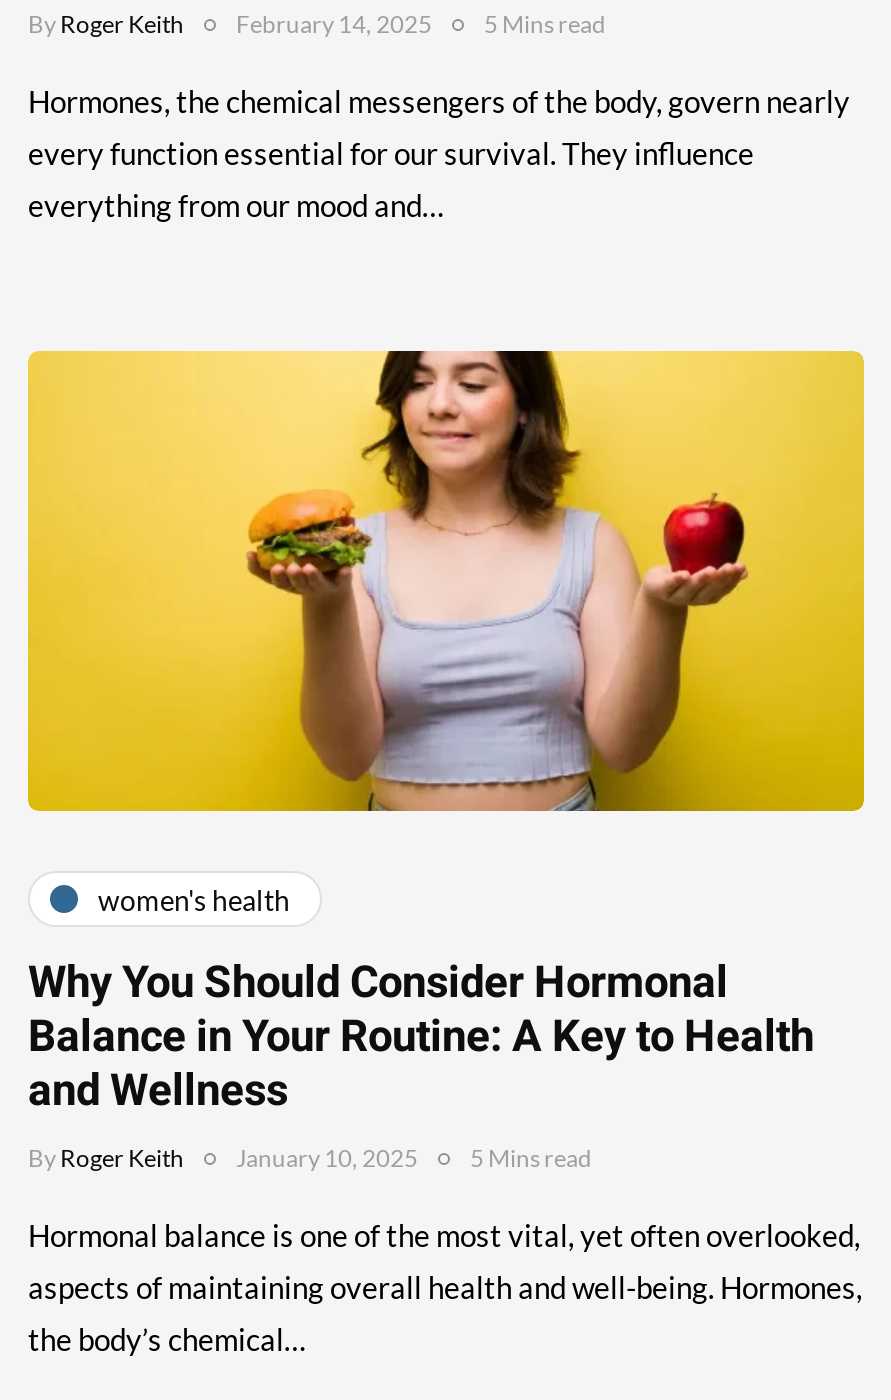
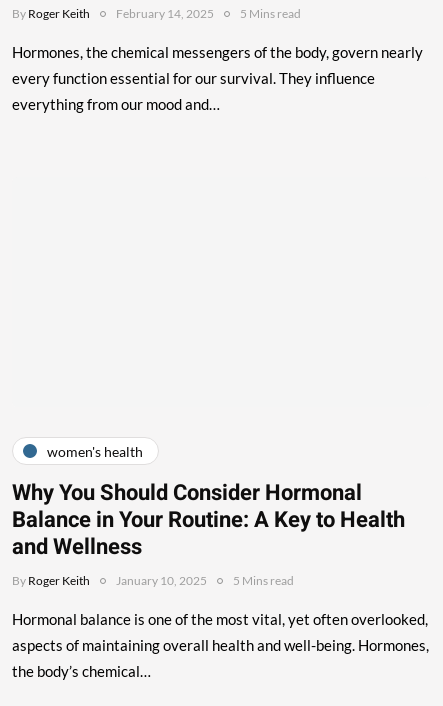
- [image]
